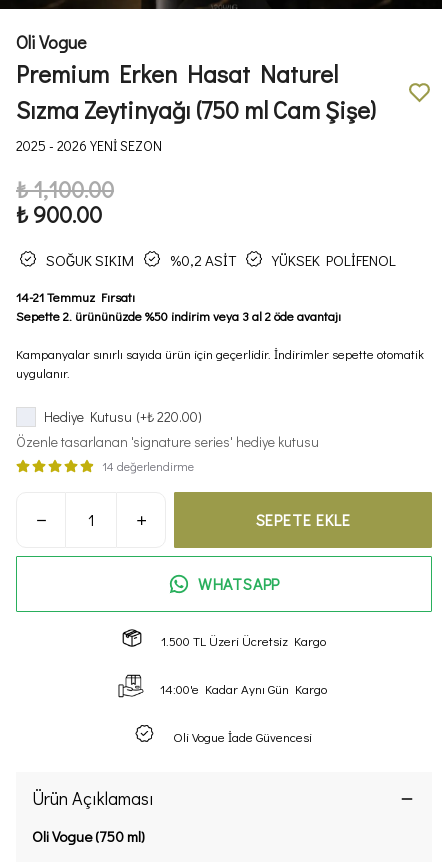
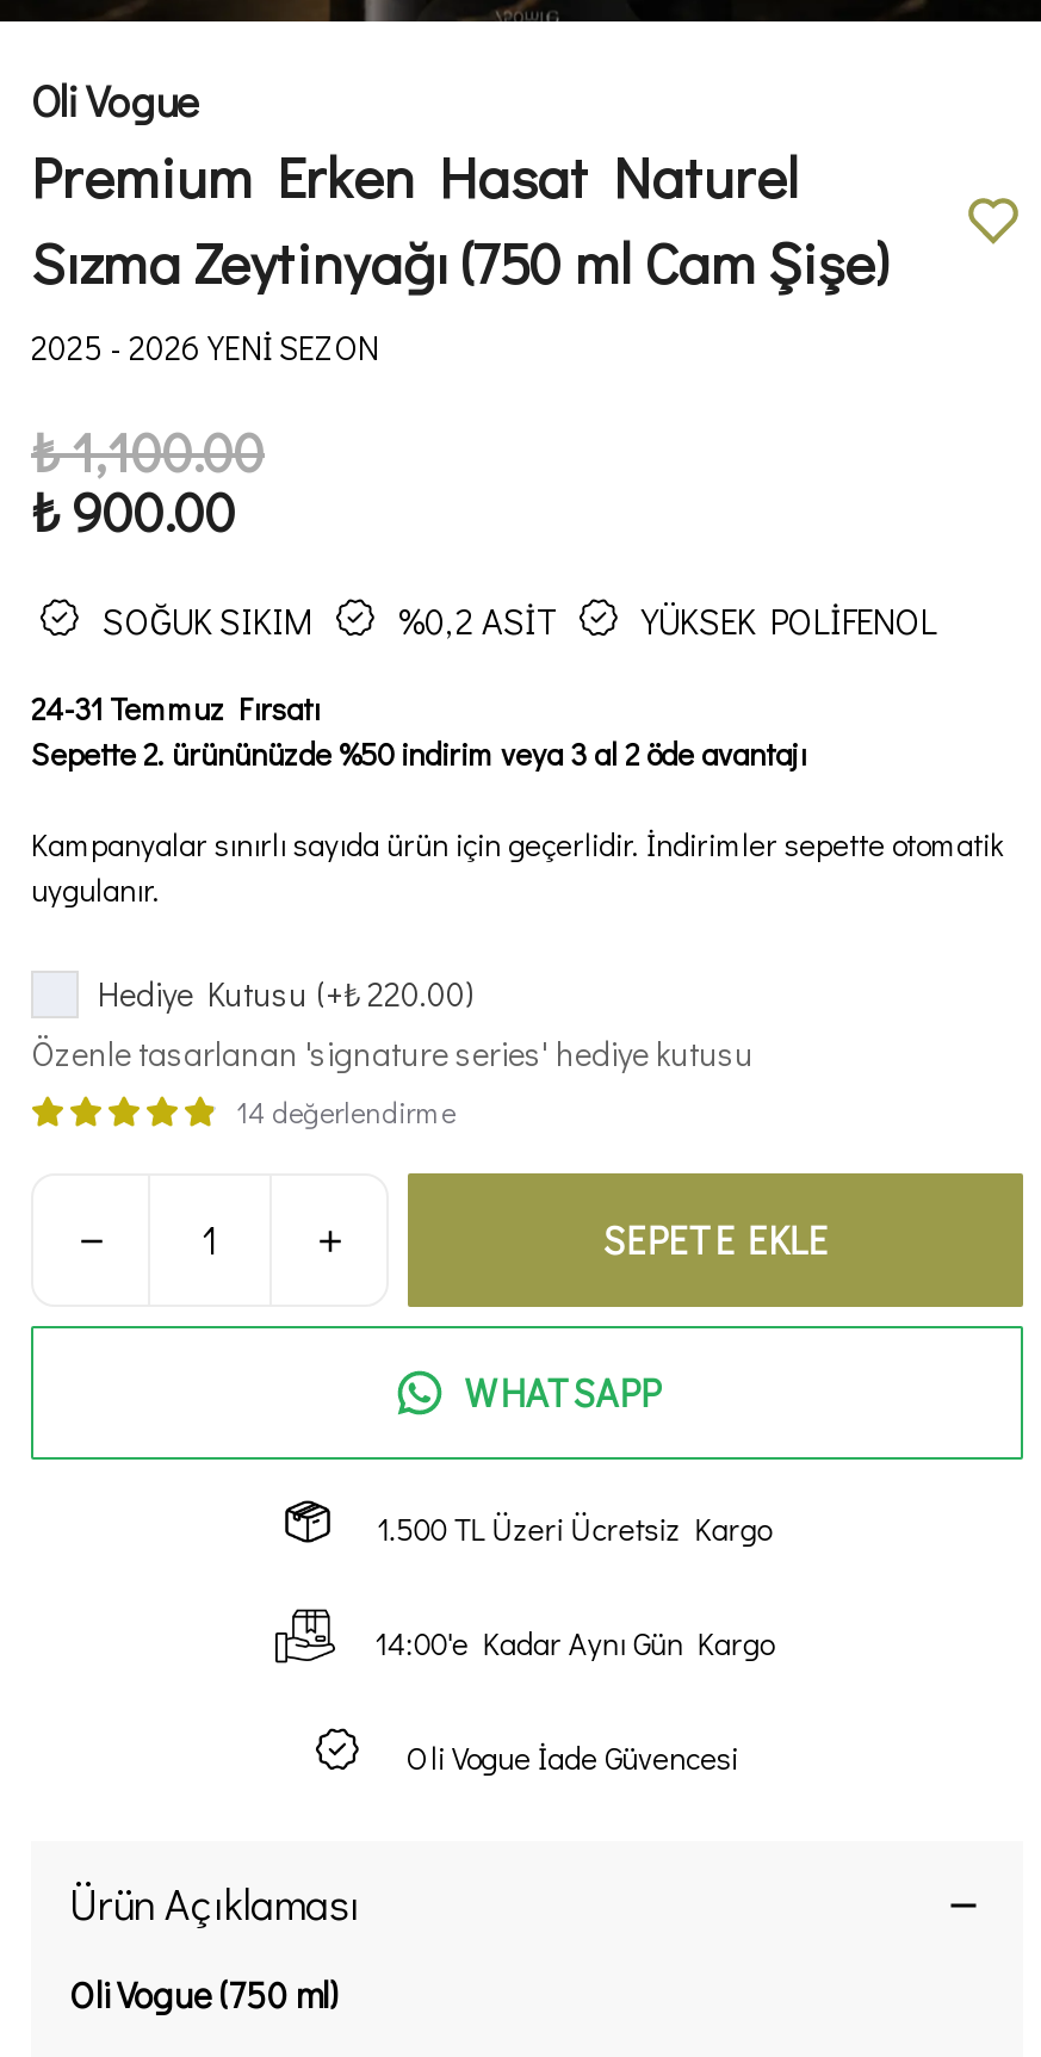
- 14-21 Temmuz Fırsatı
+ 24-31 Temmuz Fırsatı
